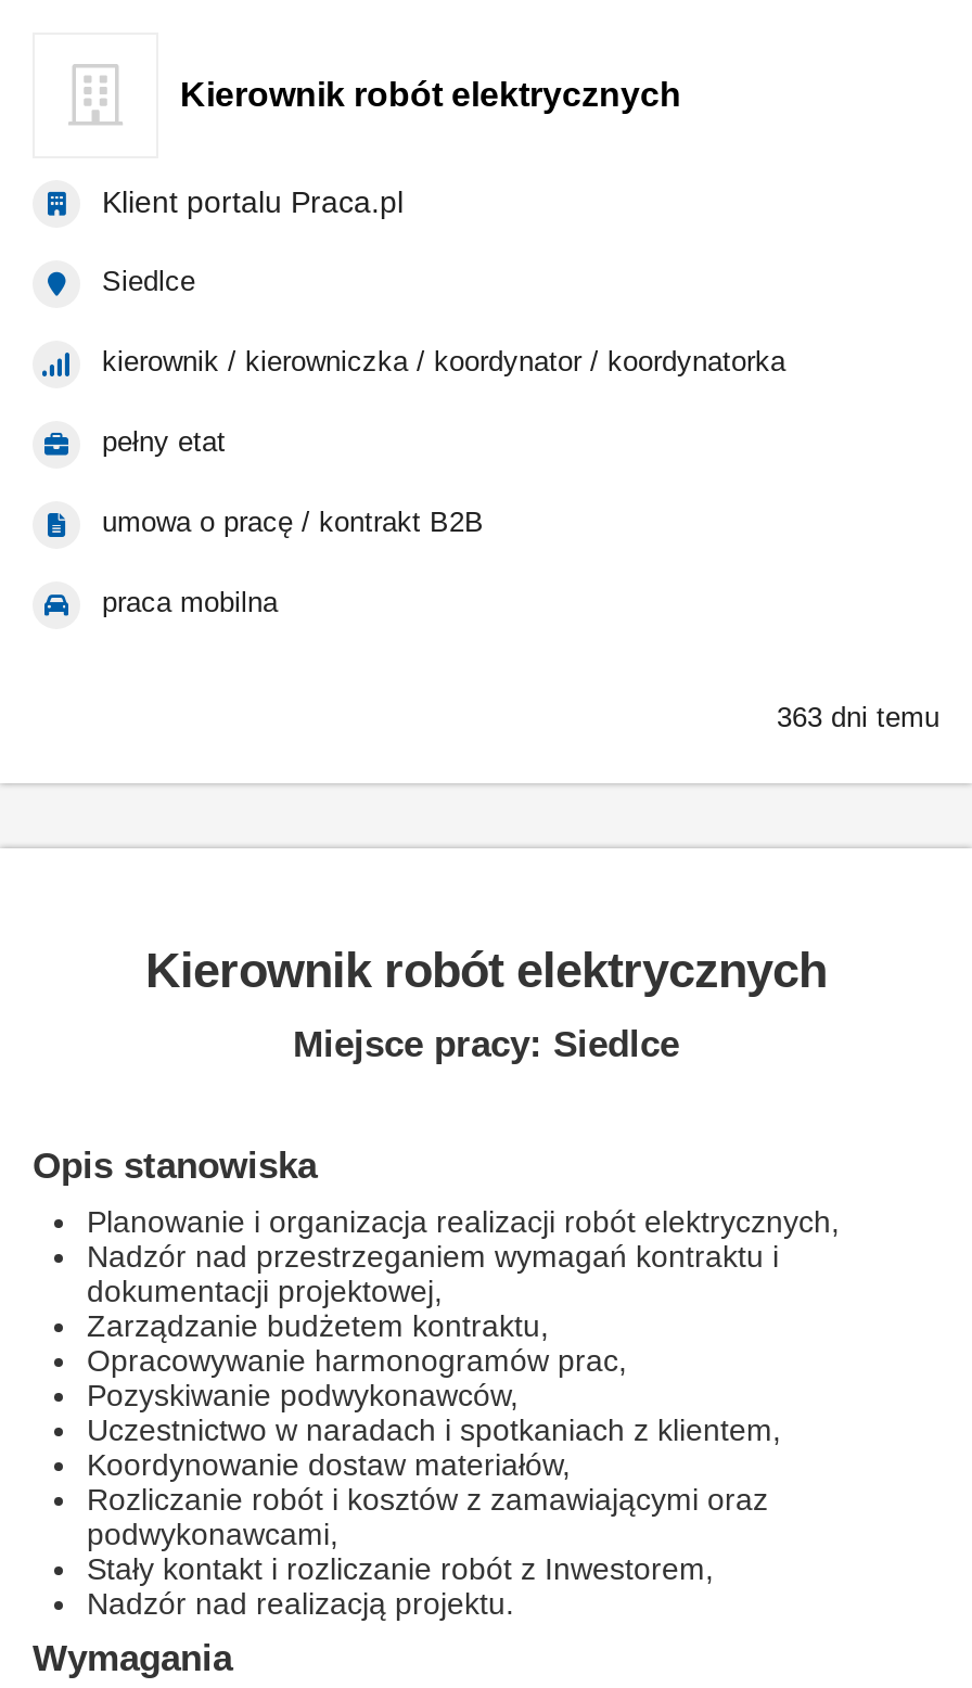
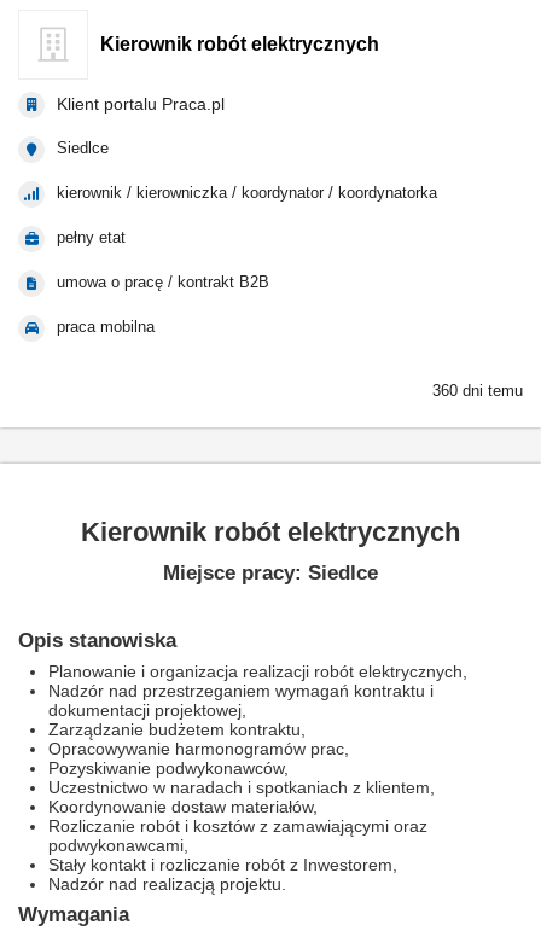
- 363 dni temu
+ 360 dni temu
